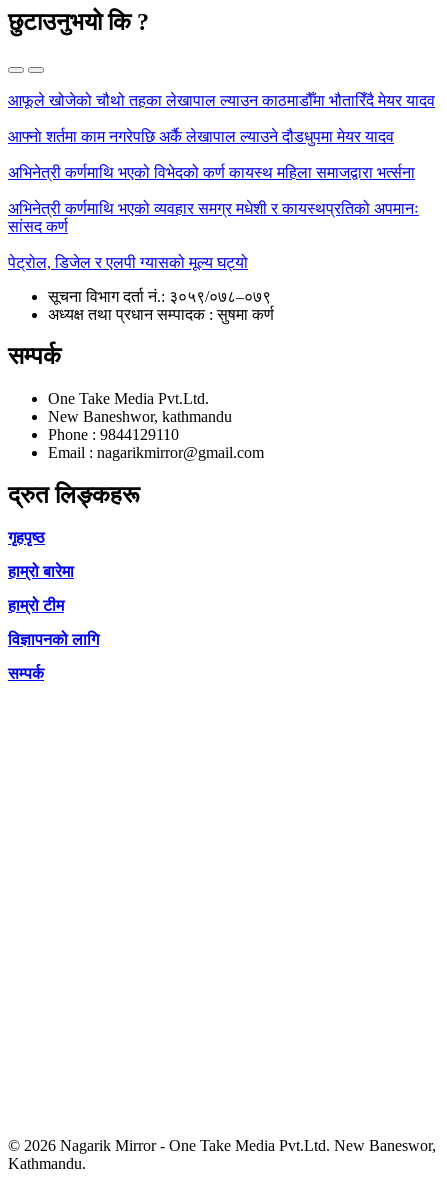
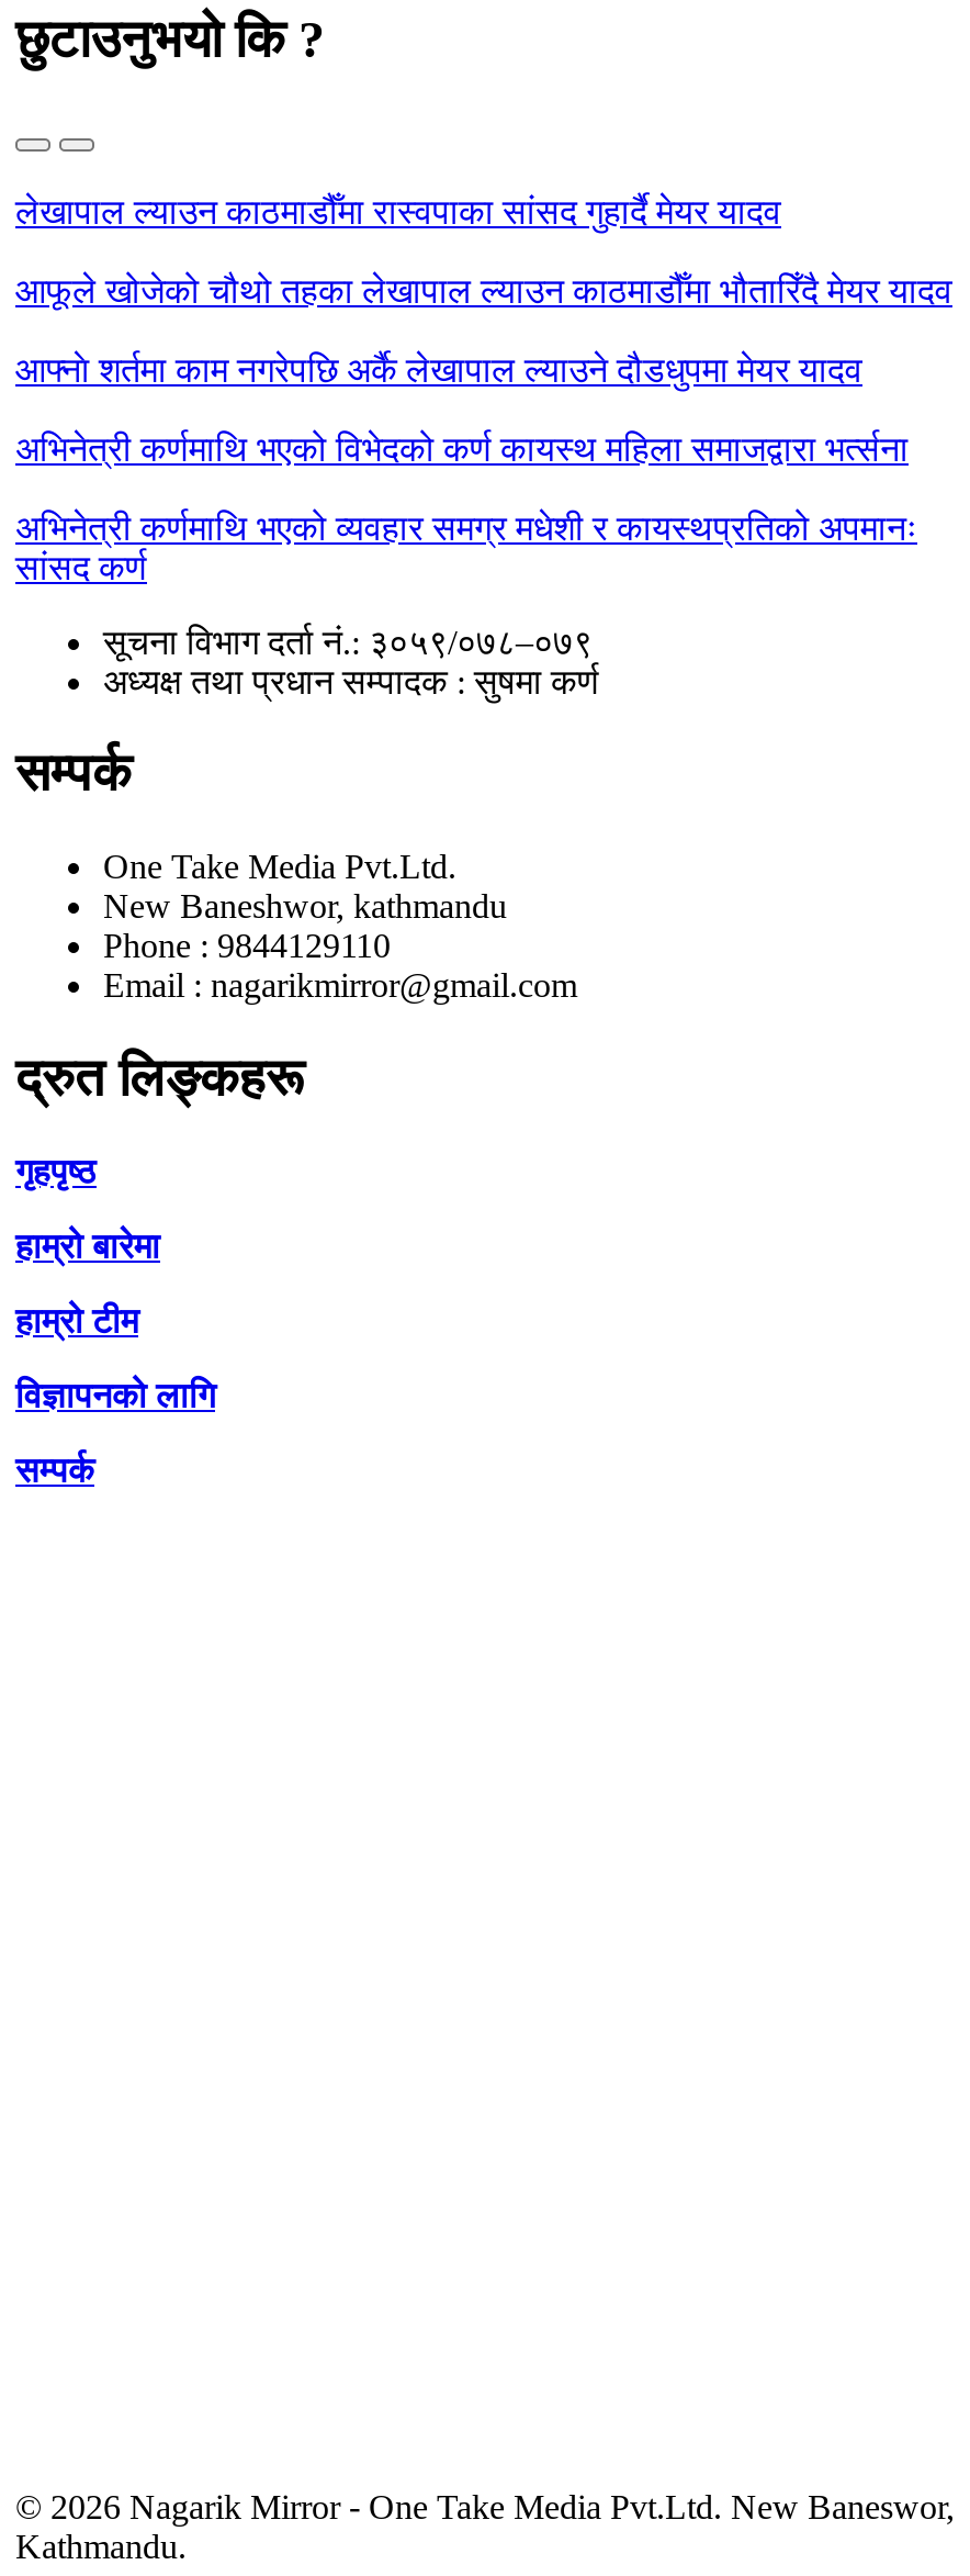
+ लेखापाल ल्याउन काठमाडौँमा रास्वपाका सांसद गुहार्दै मेयर यादव

moved down: आफूले खोजेको चौथो तहका लेखापाल ल्याउन काठमाडौँमा भौतारिँदै मेयर यादव | आफ्नाे शर्तमा काम नगरेपछि अर्कै लेखापाल ल्याउने दौडधुपमा मेयर यादव | अभिनेत्री कर्णमाथि भएको विभेदको कर्ण कायस्थ महिला समाजद्वारा भर्त्सना | अभिनेत्री कर्णमाथि भएको व्यवहार समग्र मधेशी र कायस्थप्रतिको अपमानः | सांसद कर्ण

- पेट्रोल, डिजेल र एलपी ग्यासको मूल्य घट्यो
